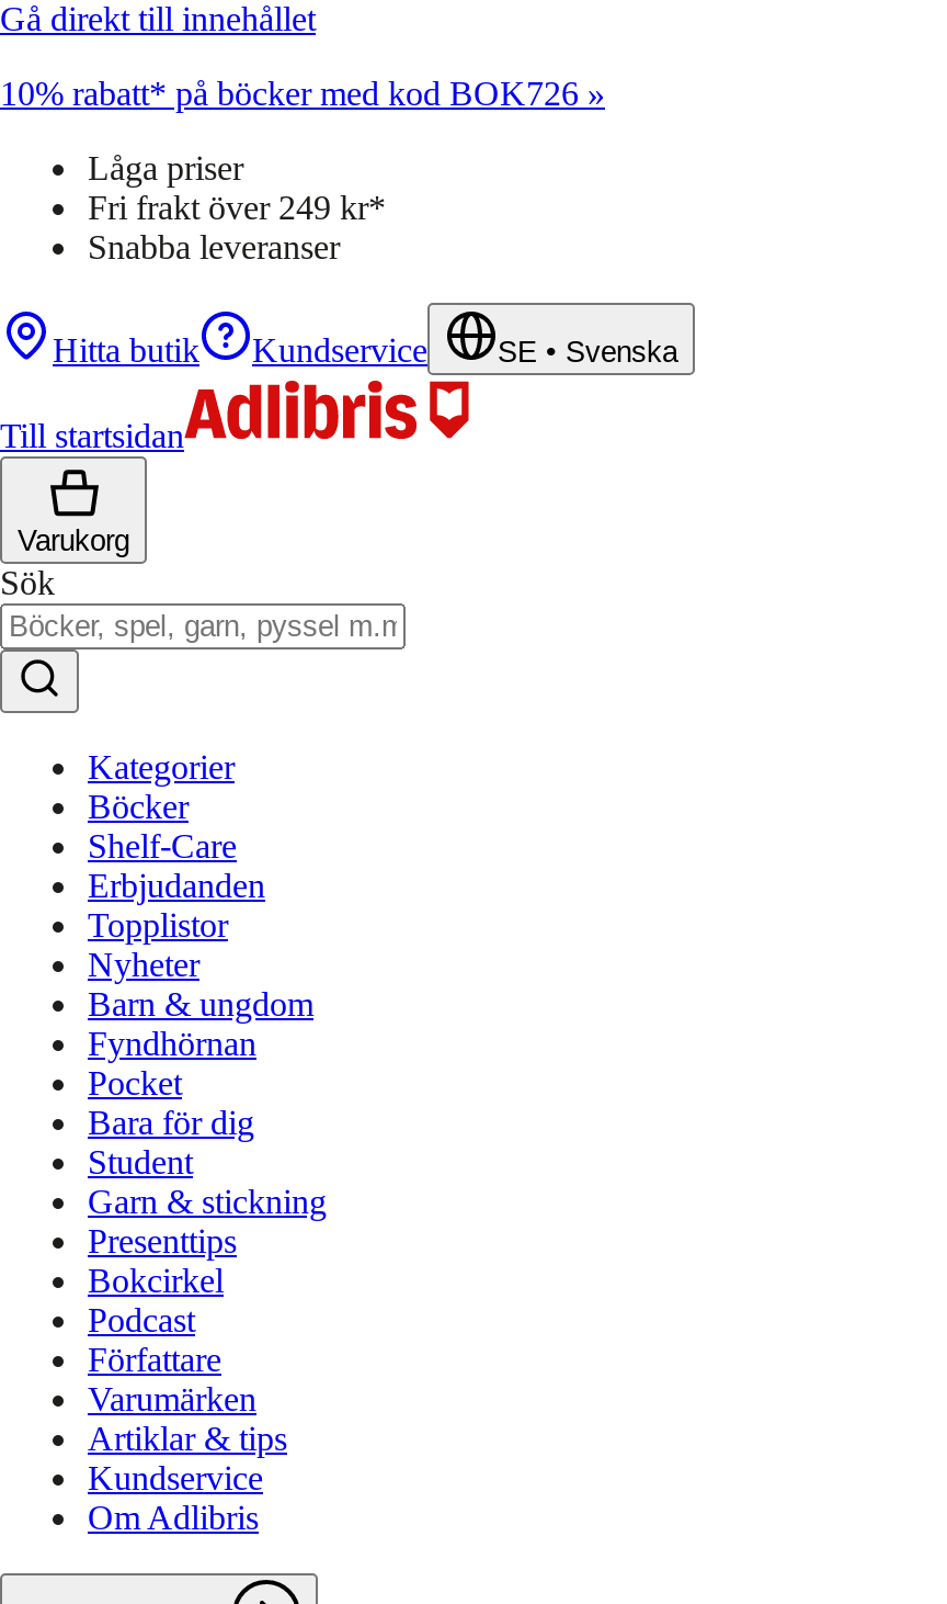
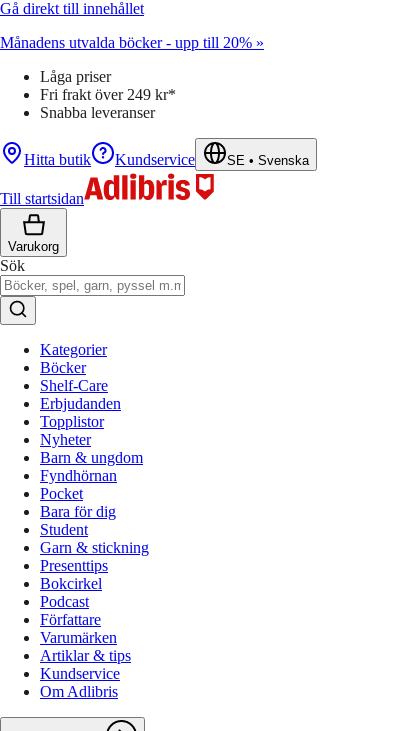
- 10% rabatt* på böcker med kod BOK726 »
+ Månadens utvalda böcker - upp till 20% »
